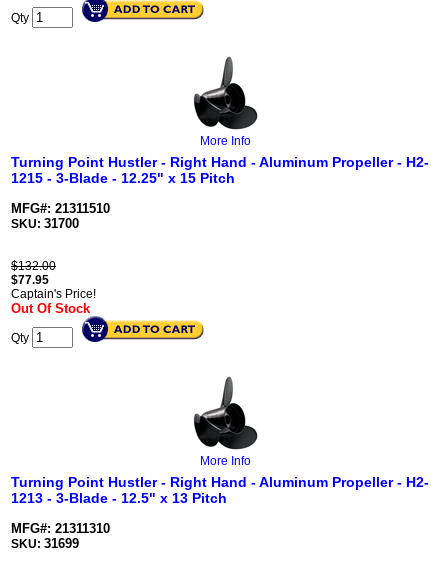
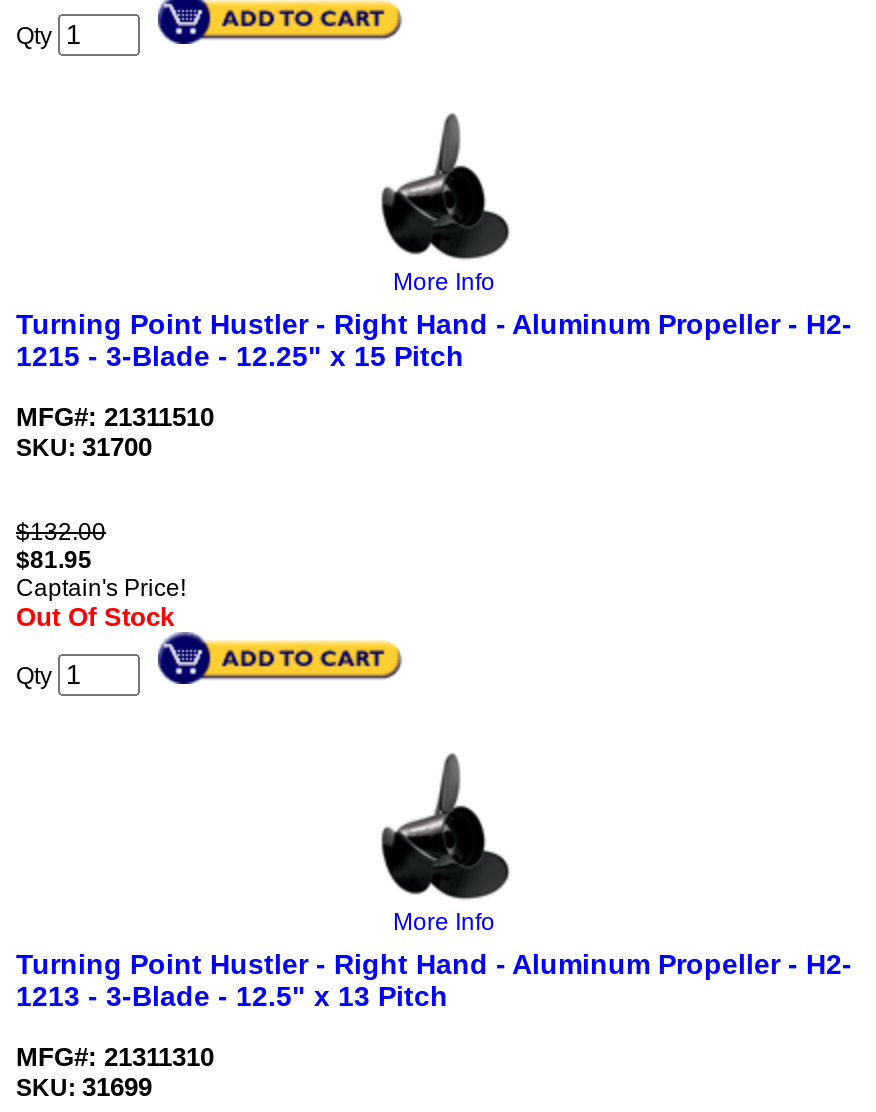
- $77.95
+ $81.95
